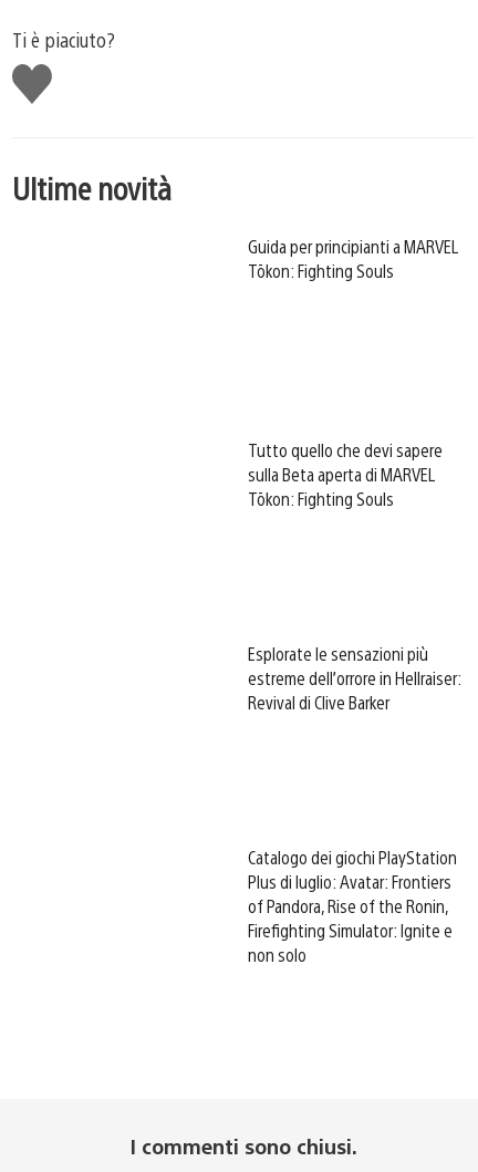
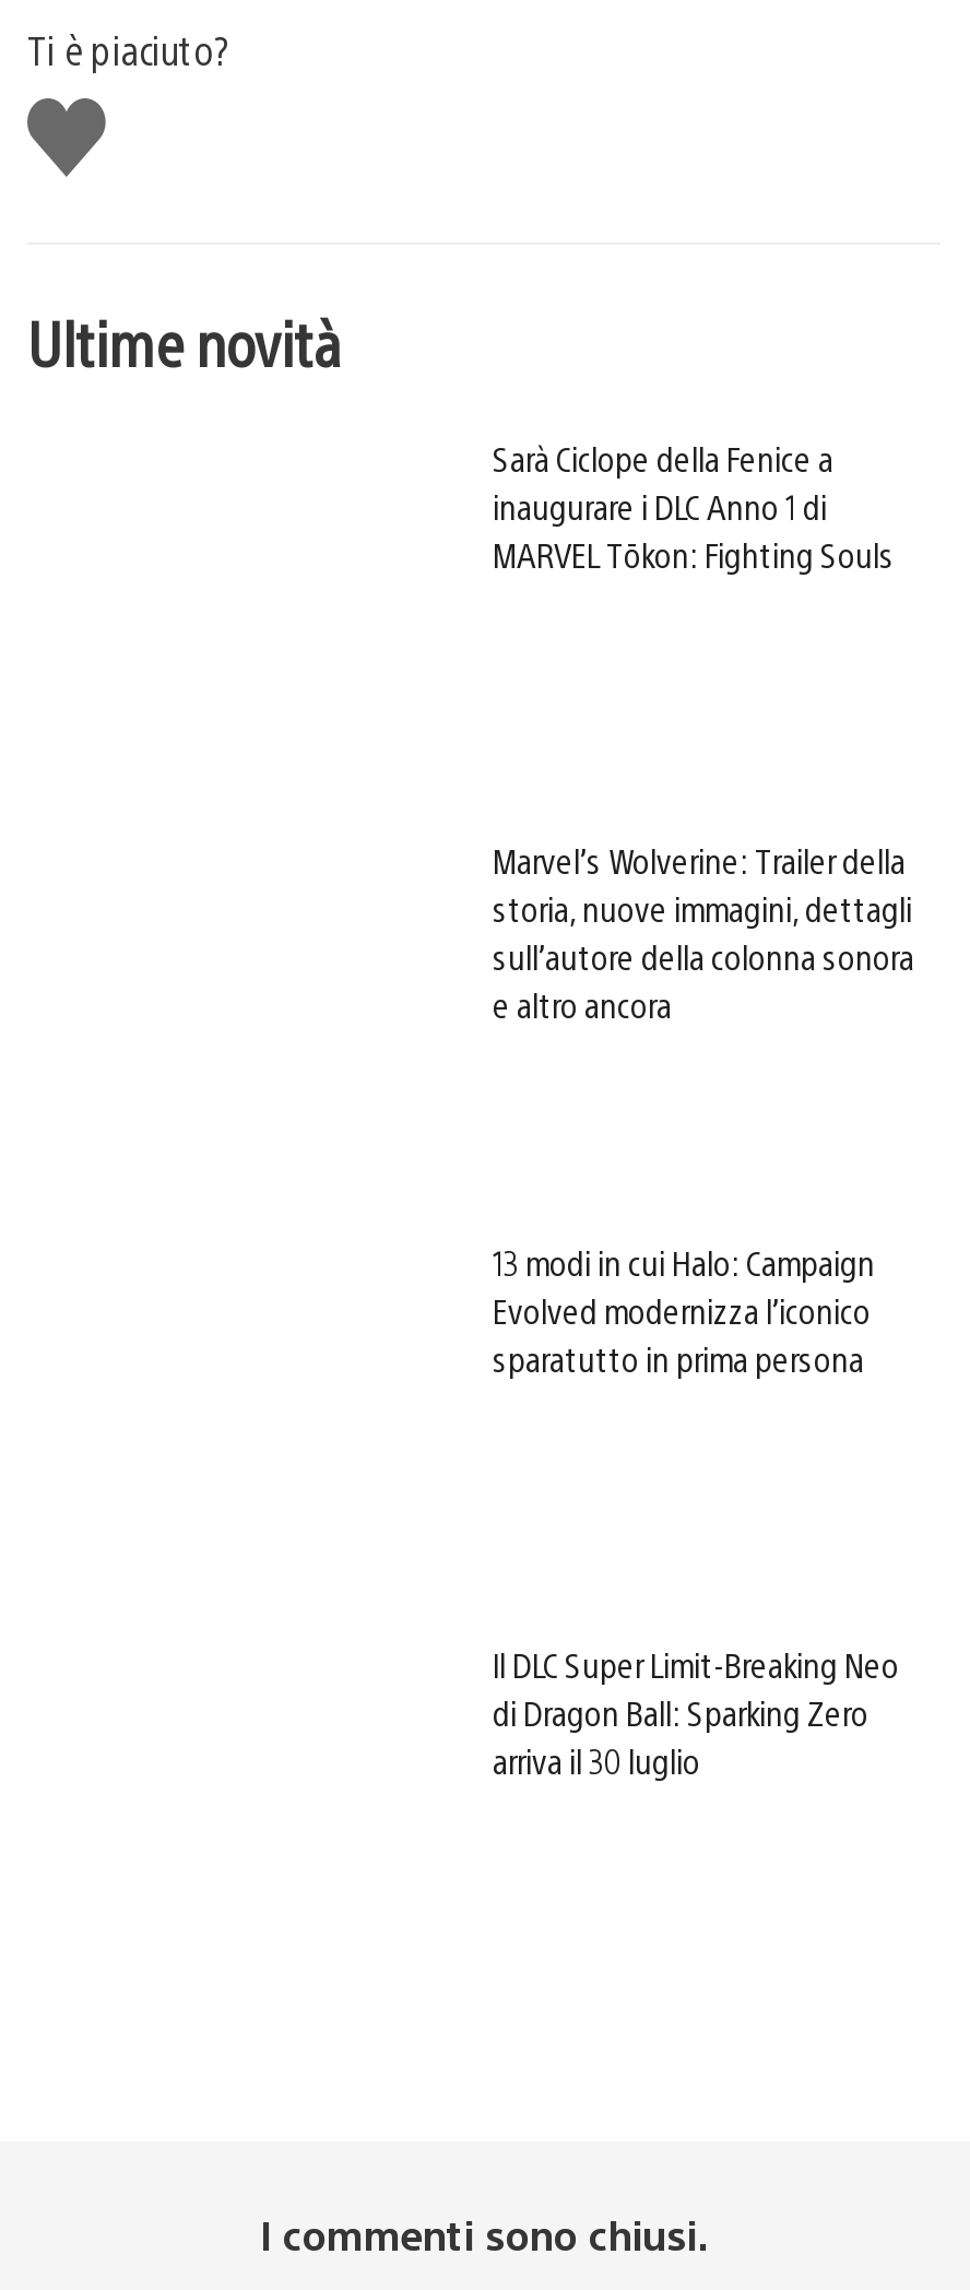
- Guida per principianti a MARVEL
- Tōkon: Fighting Souls
+ Sarà Ciclope della Fenice a
+ inaugurare i DLC Anno 1 di
+ MARVEL Tōkon: Fighting Souls

- Tutto quello che devi sapere
- sulla Beta aperta di MARVEL
- Tōkon: Fighting Souls
+ Marvel’s Wolverine: Trailer della
+ storia, nuove immagini, dettagli
+ sull’autore della colonna sonora
+ e altro ancora

- Esplorate le sensazioni più
- estreme dell’orrore in Hellraiser:
- Revival di Clive Barker
+ 13 modi in cui Halo: Campaign
+ Evolved modernizza l’iconico
+ sparatutto in prima persona

- Catalogo dei giochi PlayStation
- Plus di luglio: Avatar: Frontiers
- of Pandora, Rise of the Ronin,
- Firefighting Simulator: Ignite e
- non solo
+ Il DLC Super Limit-Breaking Neo
+ di Dragon Ball: Sparking Zero
+ arriva il 30 luglio
